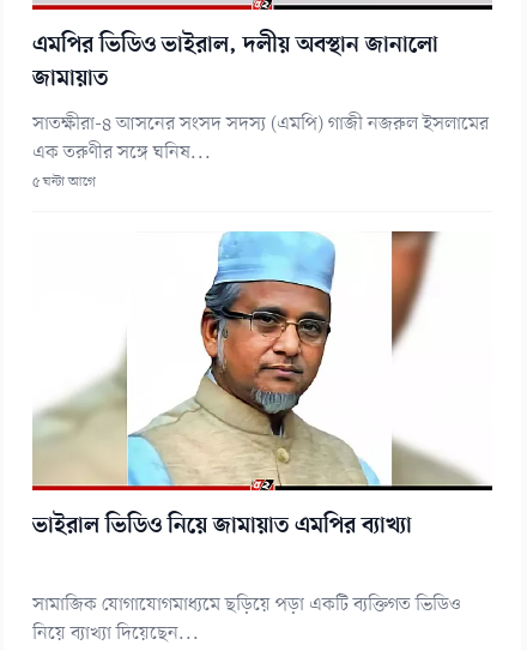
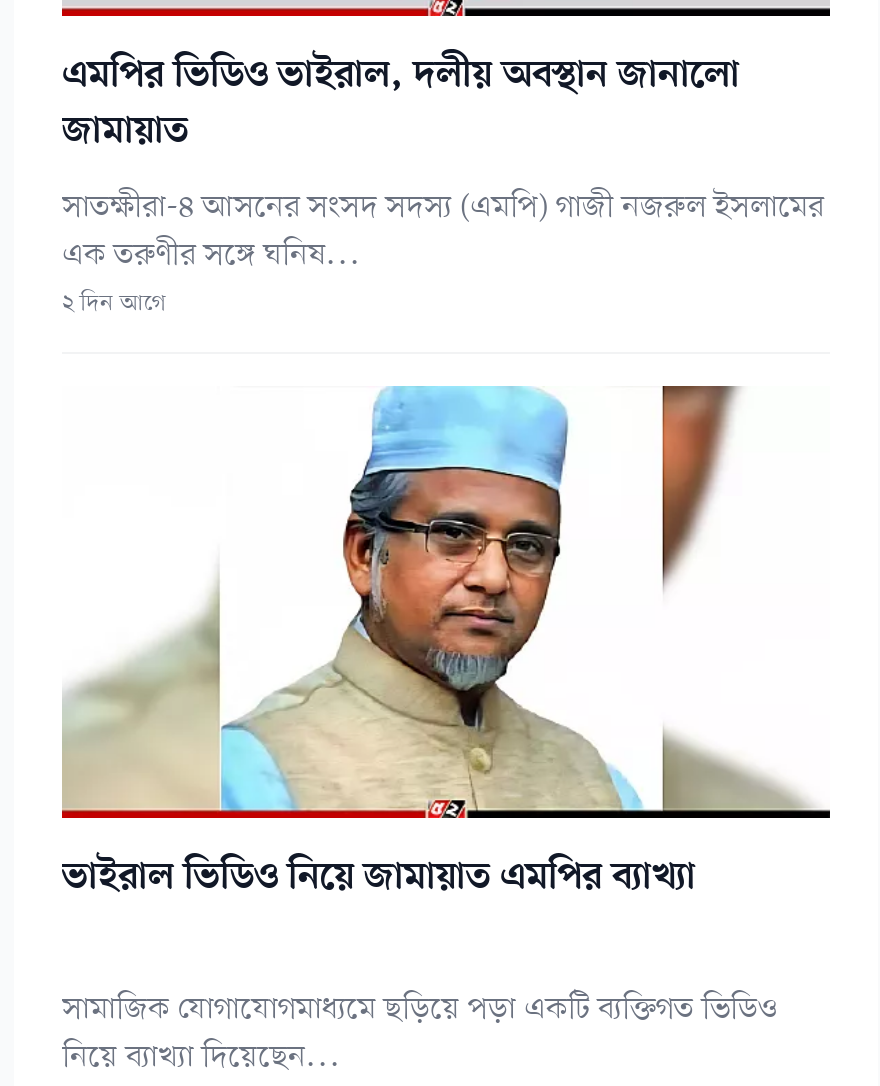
- ৫ ঘন্টা আগে
+ ২ দিন আগে
